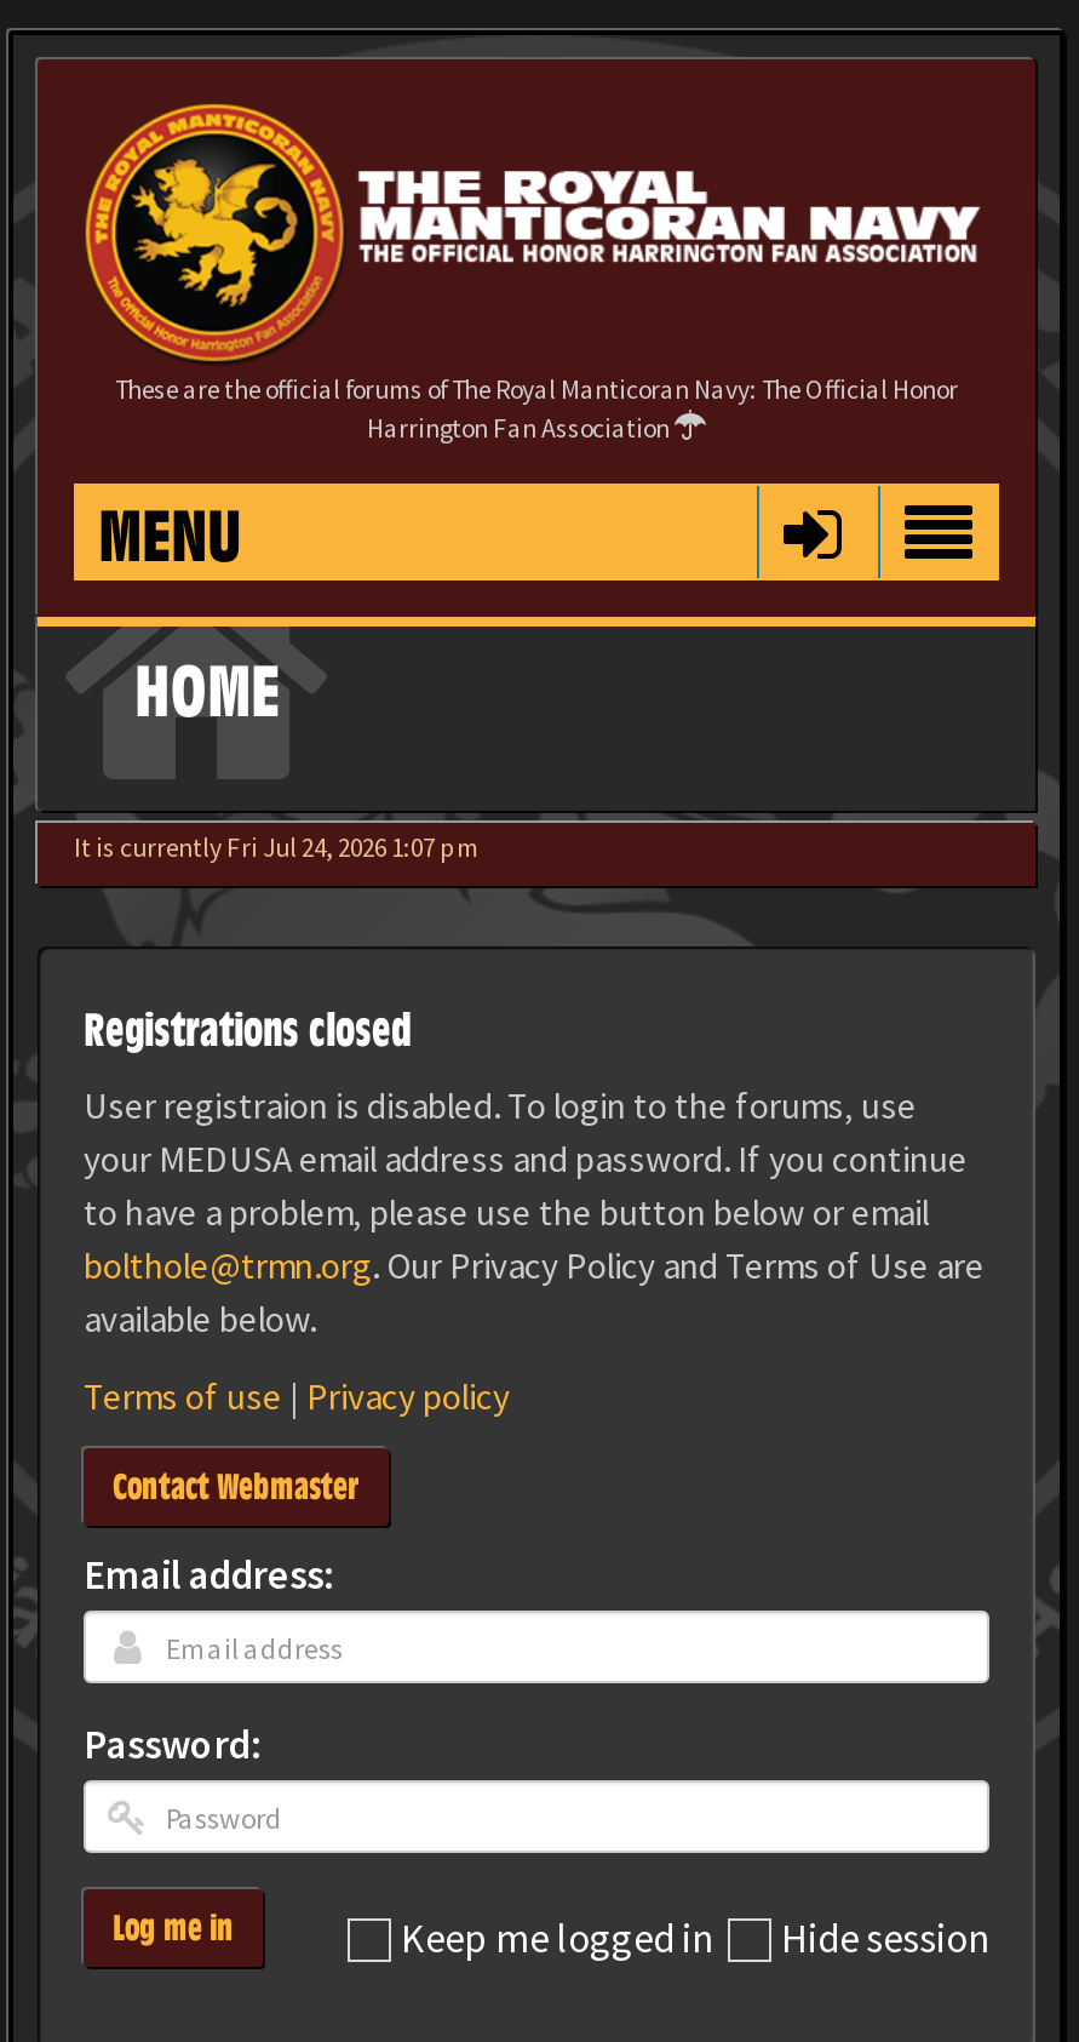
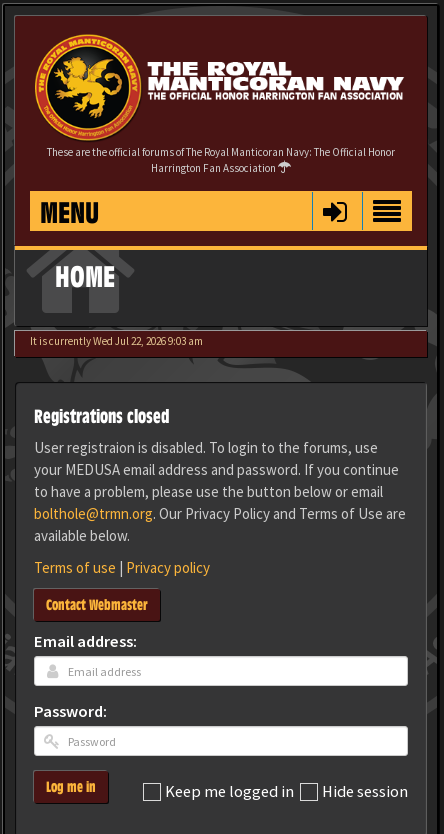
- It is currently Fri Jul 24, 2026 1:07 pm
+ It is currently Wed Jul 22, 2026 9:03 am
